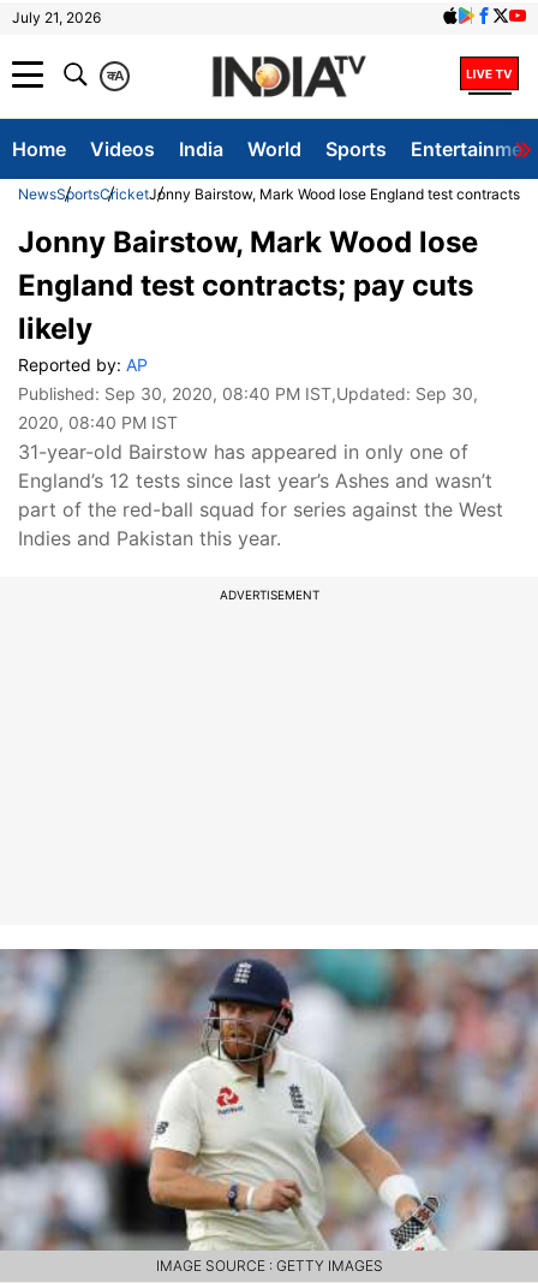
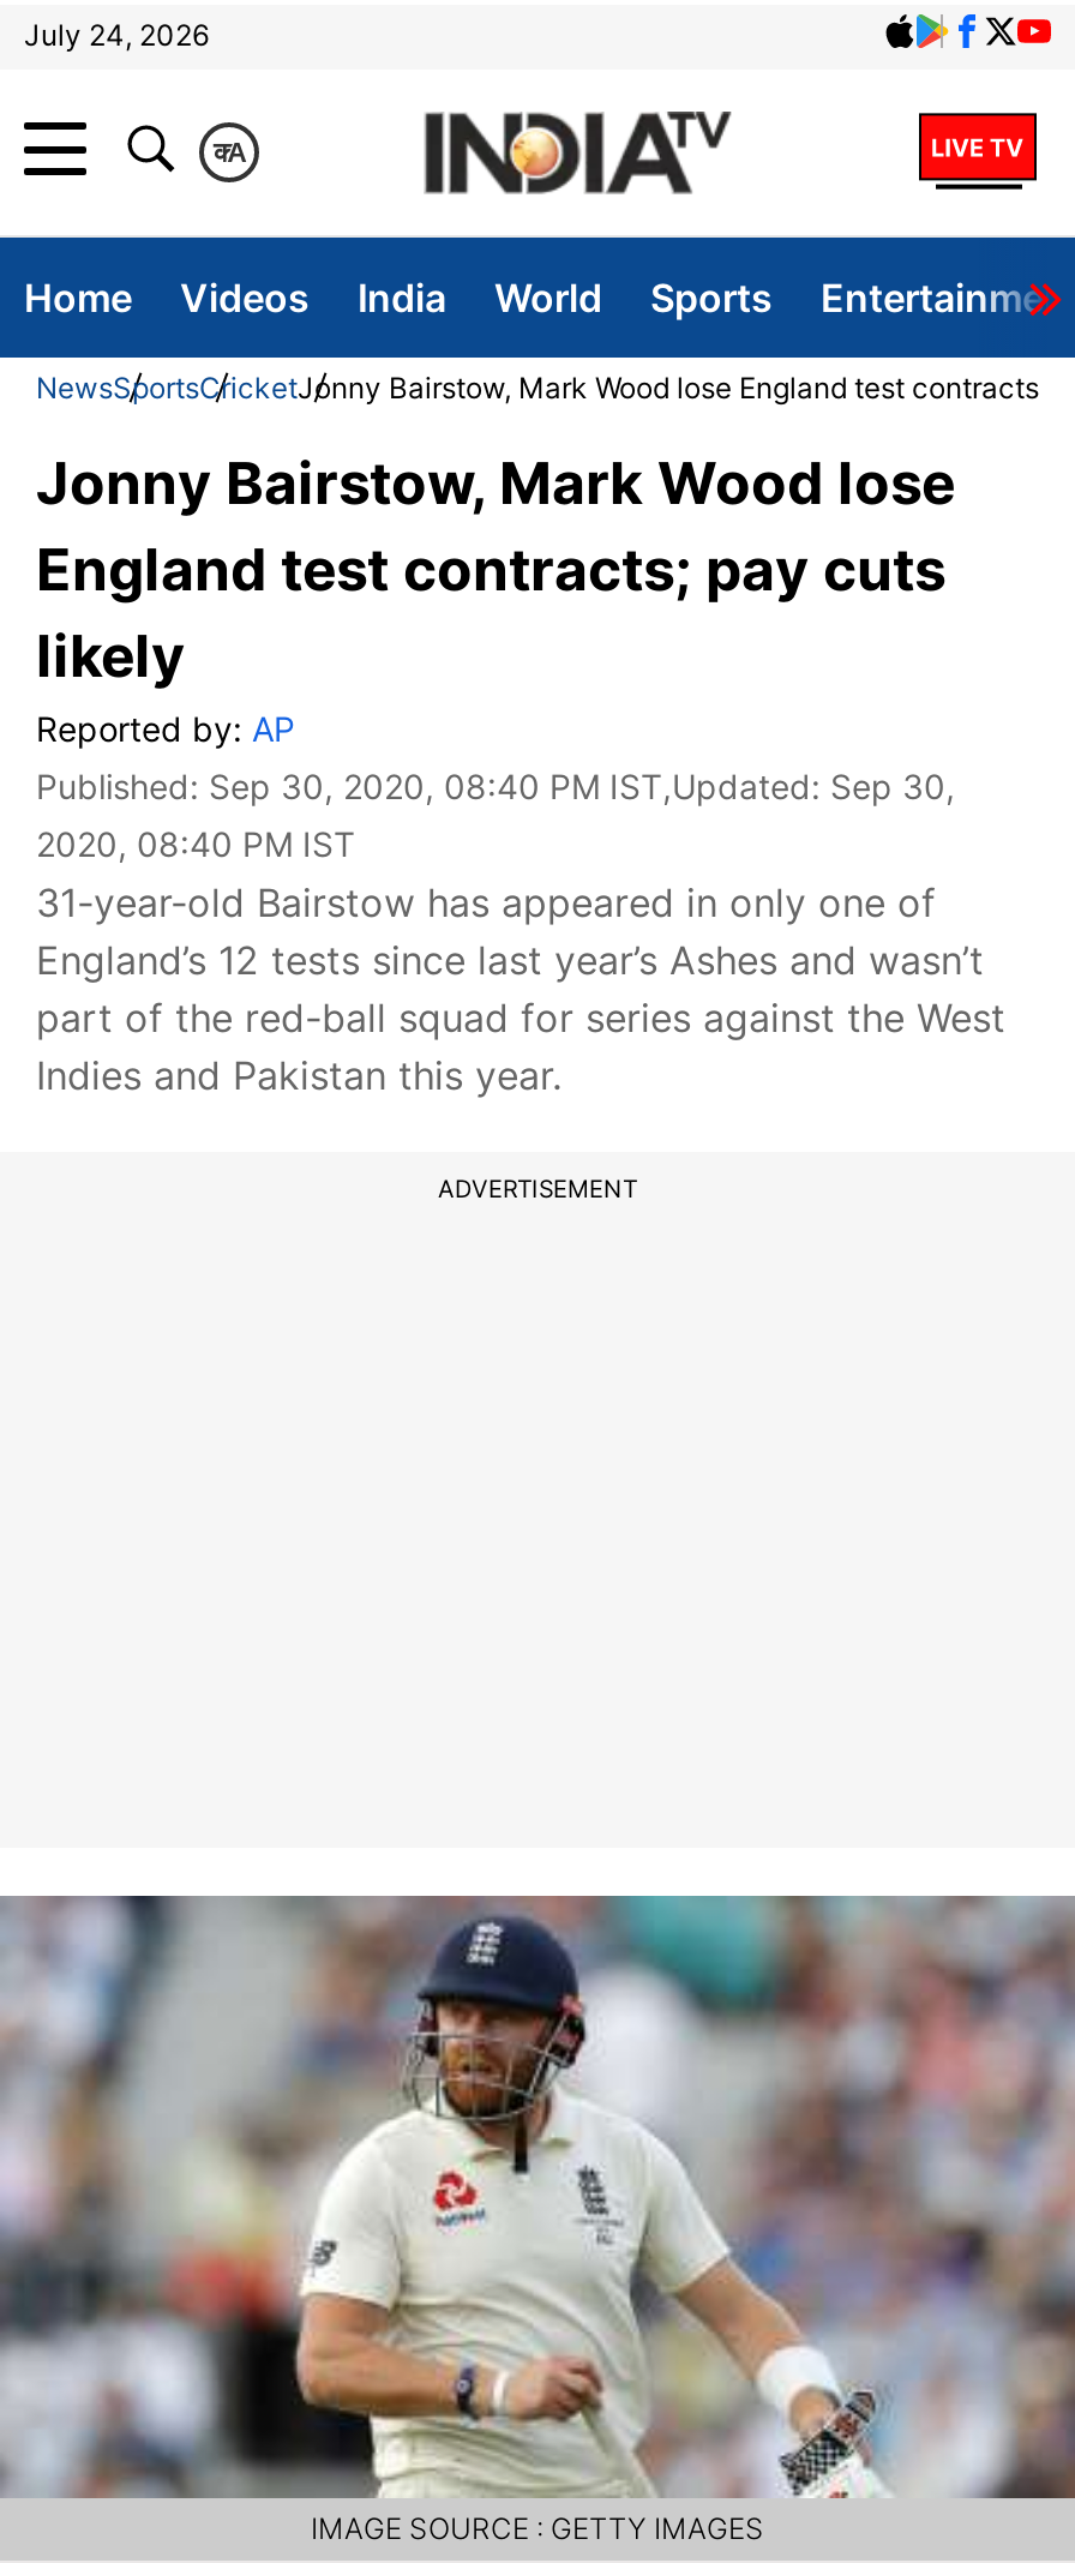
- July 21, 2026
+ July 24, 2026
